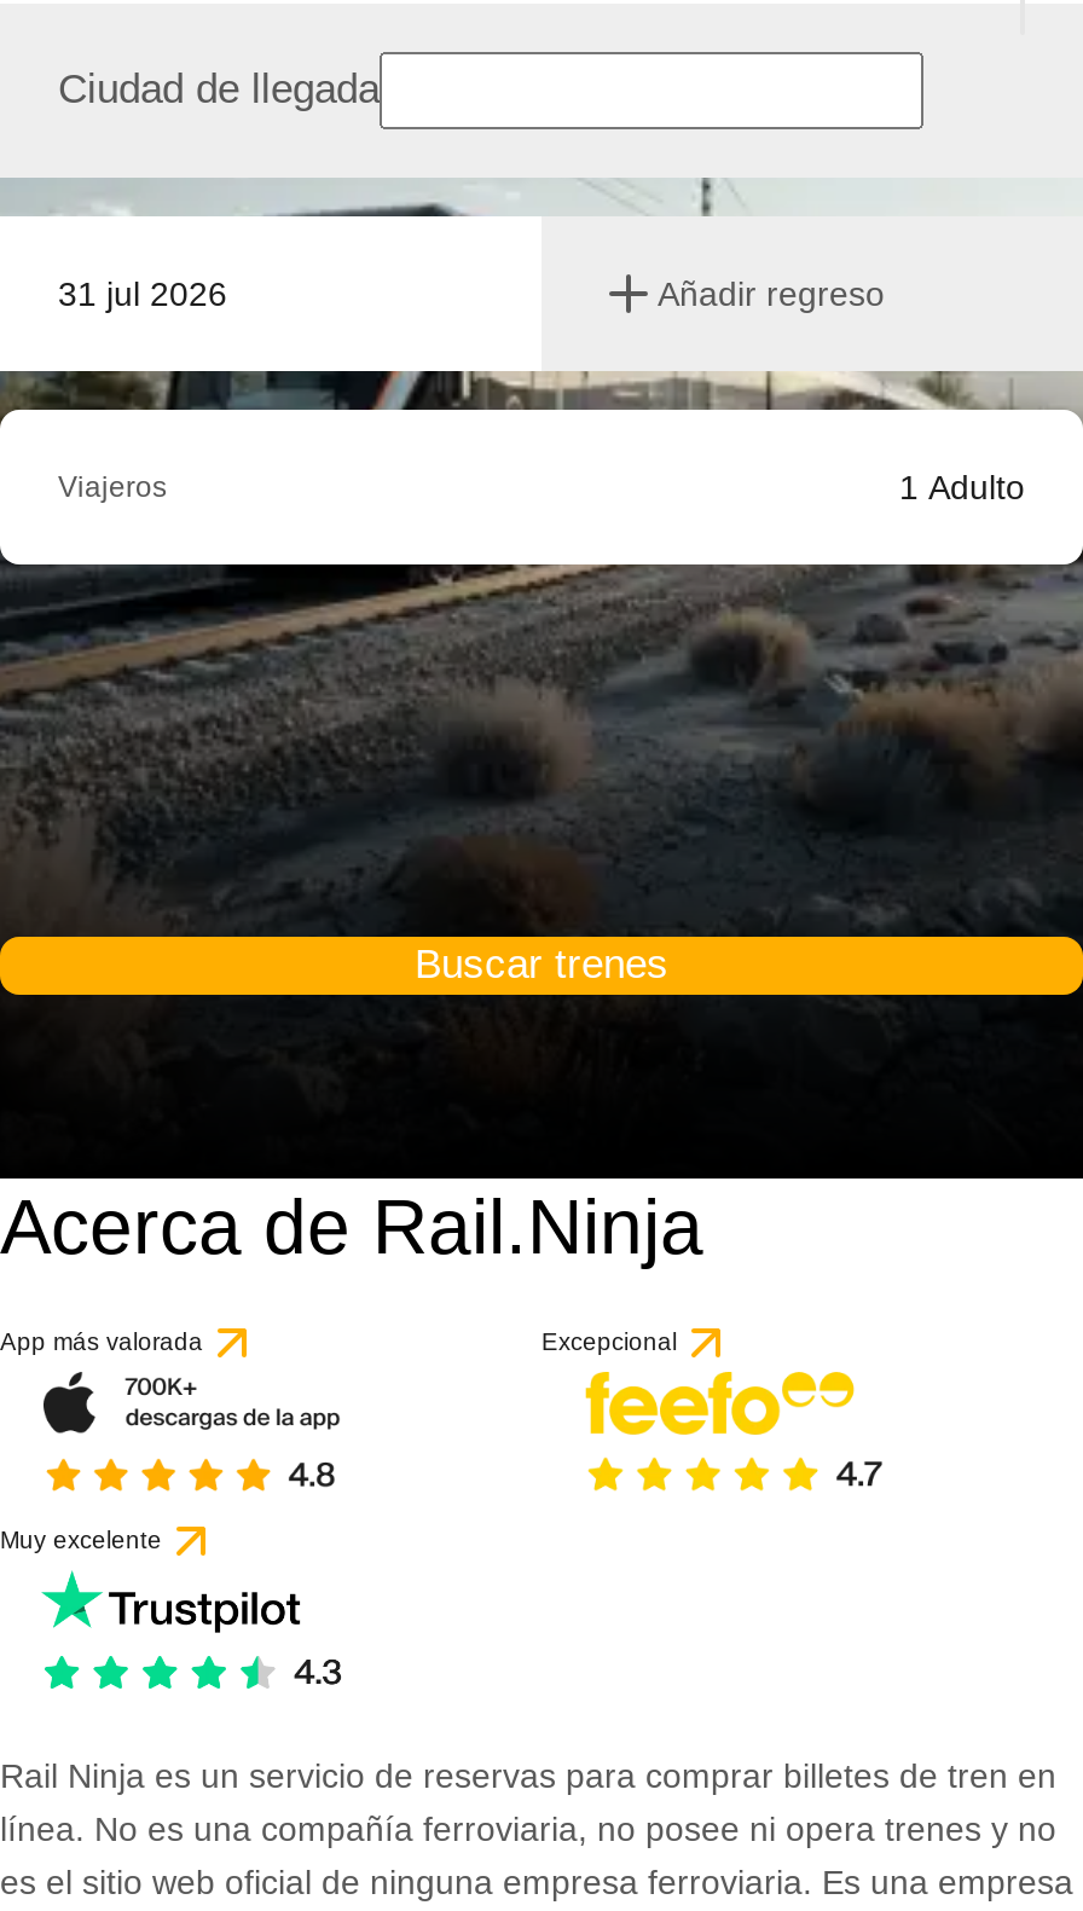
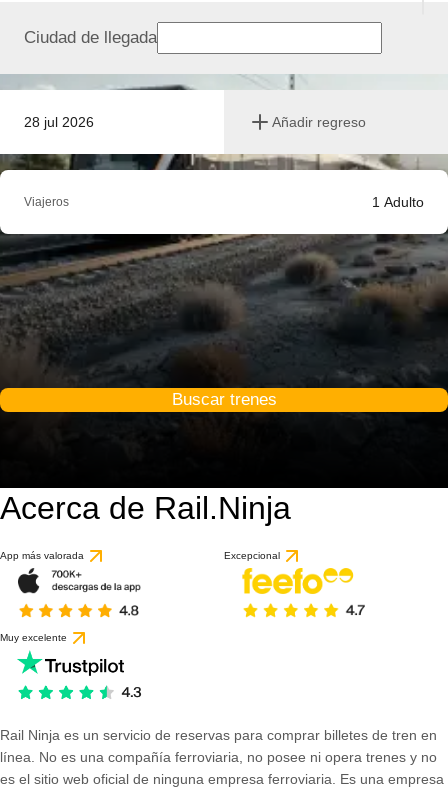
- 31 jul 2026
+ 28 jul 2026
